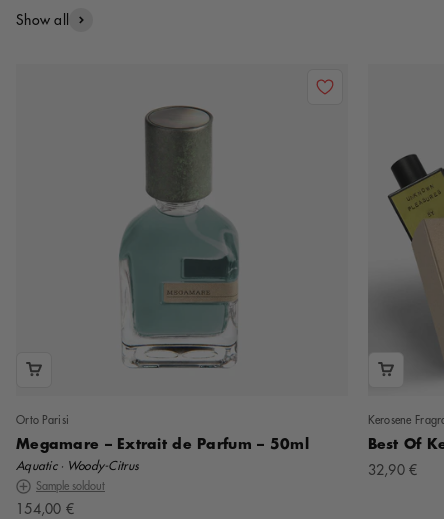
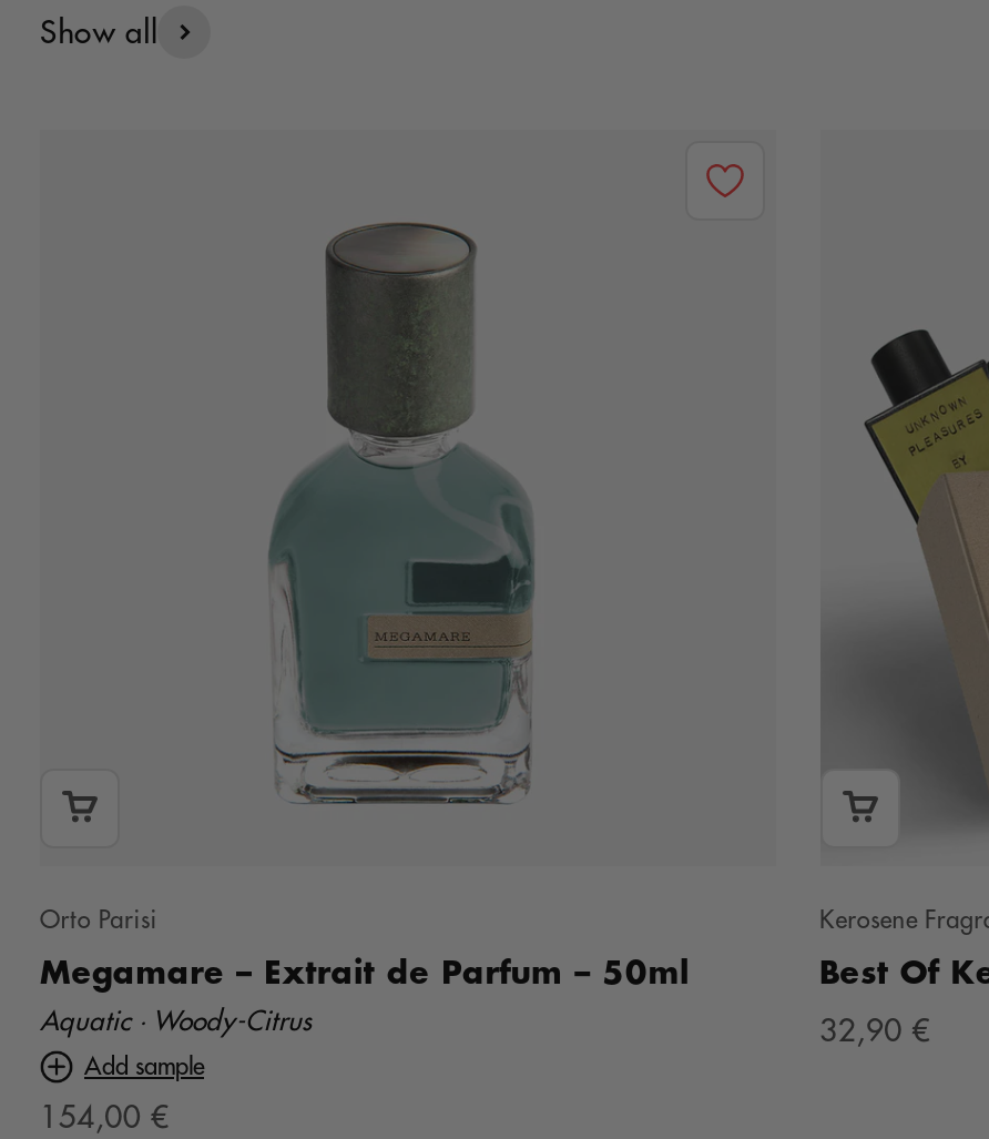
- Sample soldout
+ Add sample
